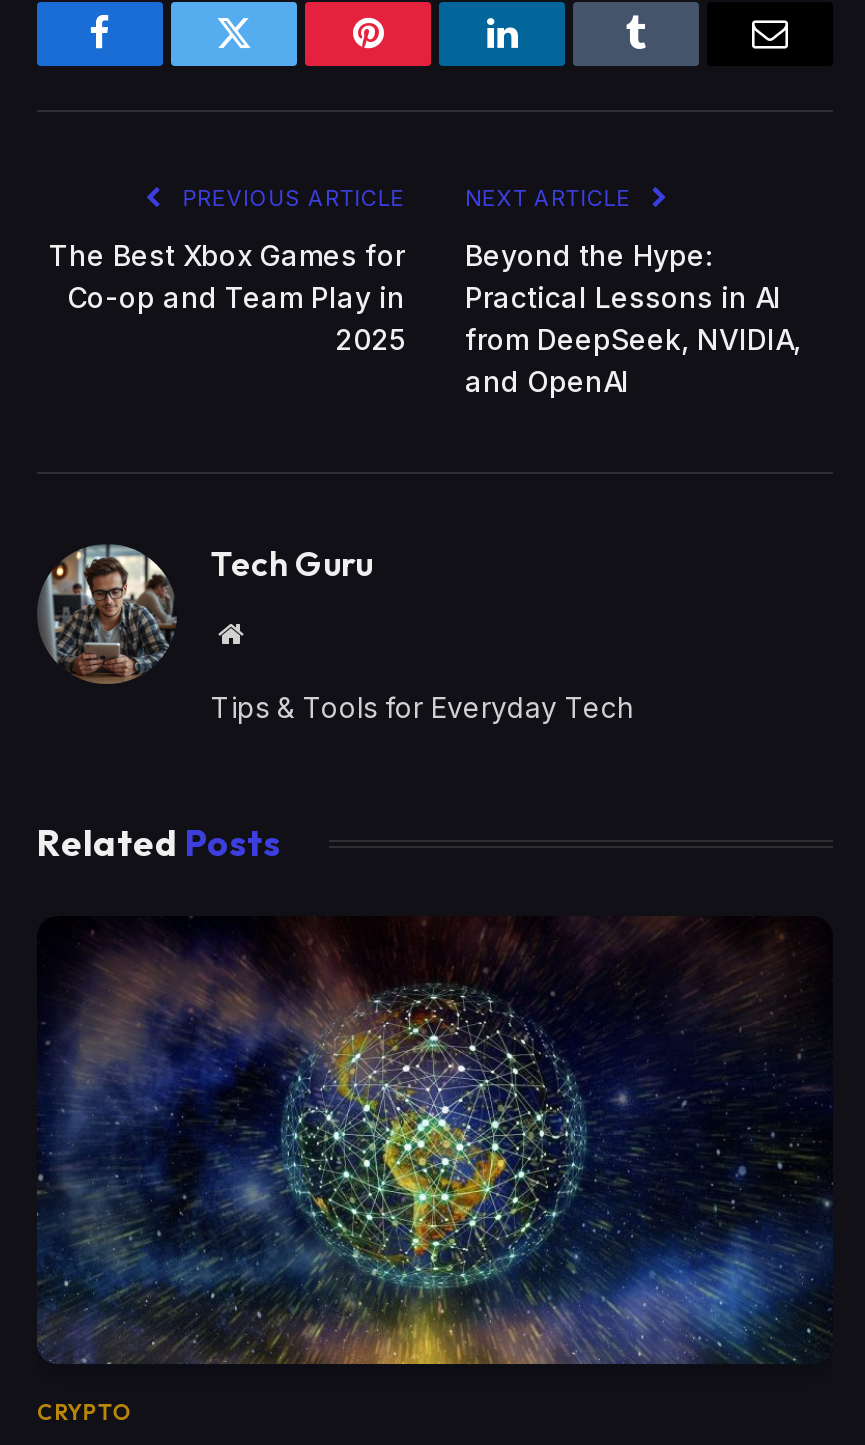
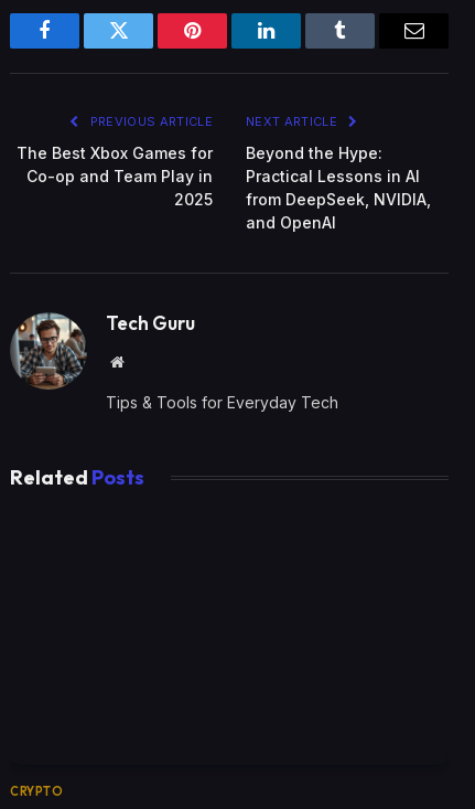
- [image]
